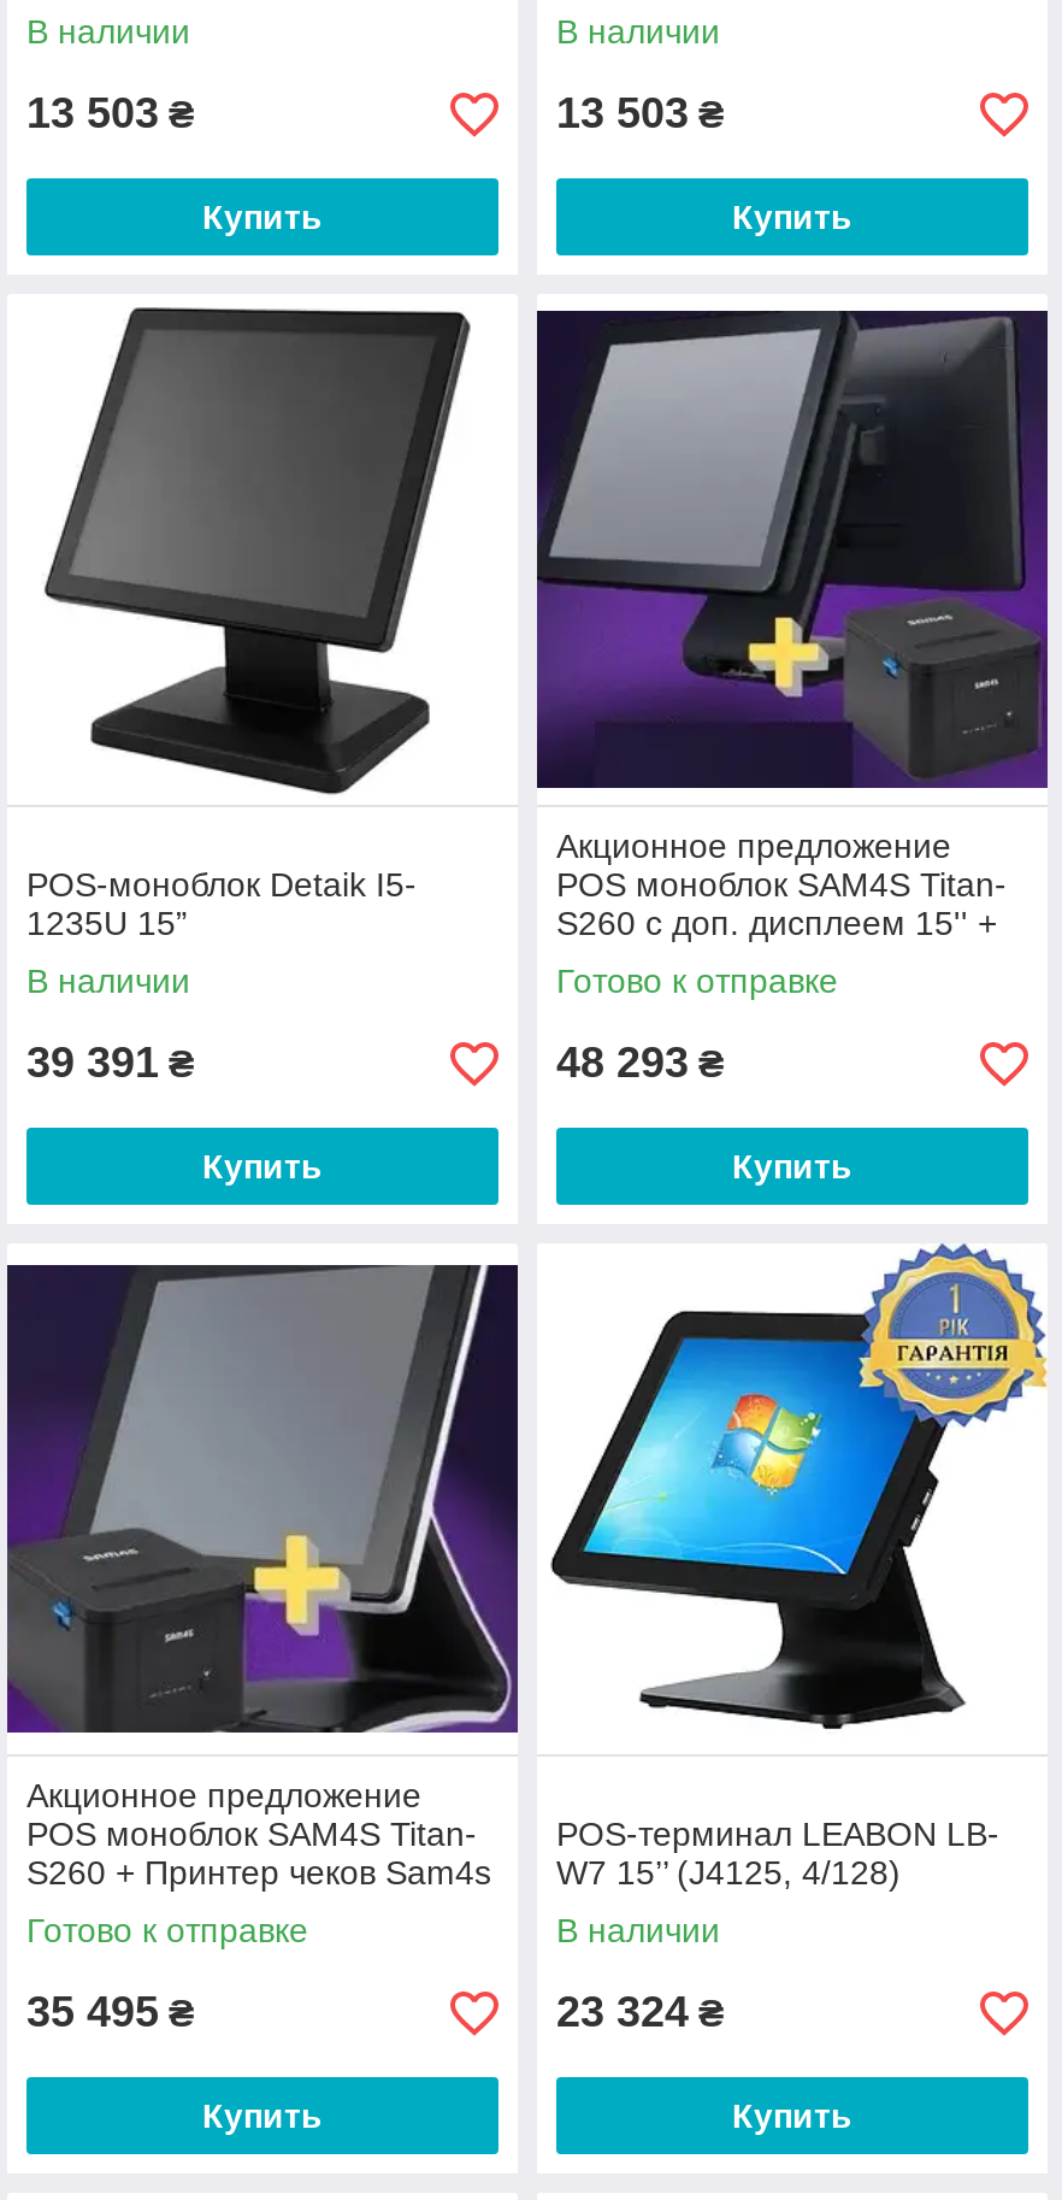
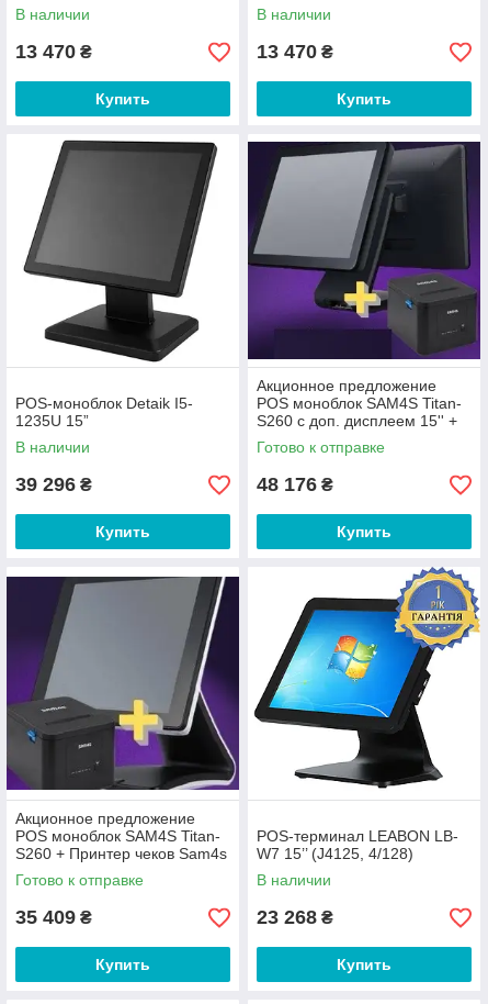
- 13 503 ₴
+ 13 470 ₴

- 13 503 ₴
+ 13 470 ₴

- 39 391 ₴
+ 39 296 ₴

- 48 293 ₴
+ 48 176 ₴

- 35 495 ₴
+ 35 409 ₴

- 23 324 ₴
+ 23 268 ₴
